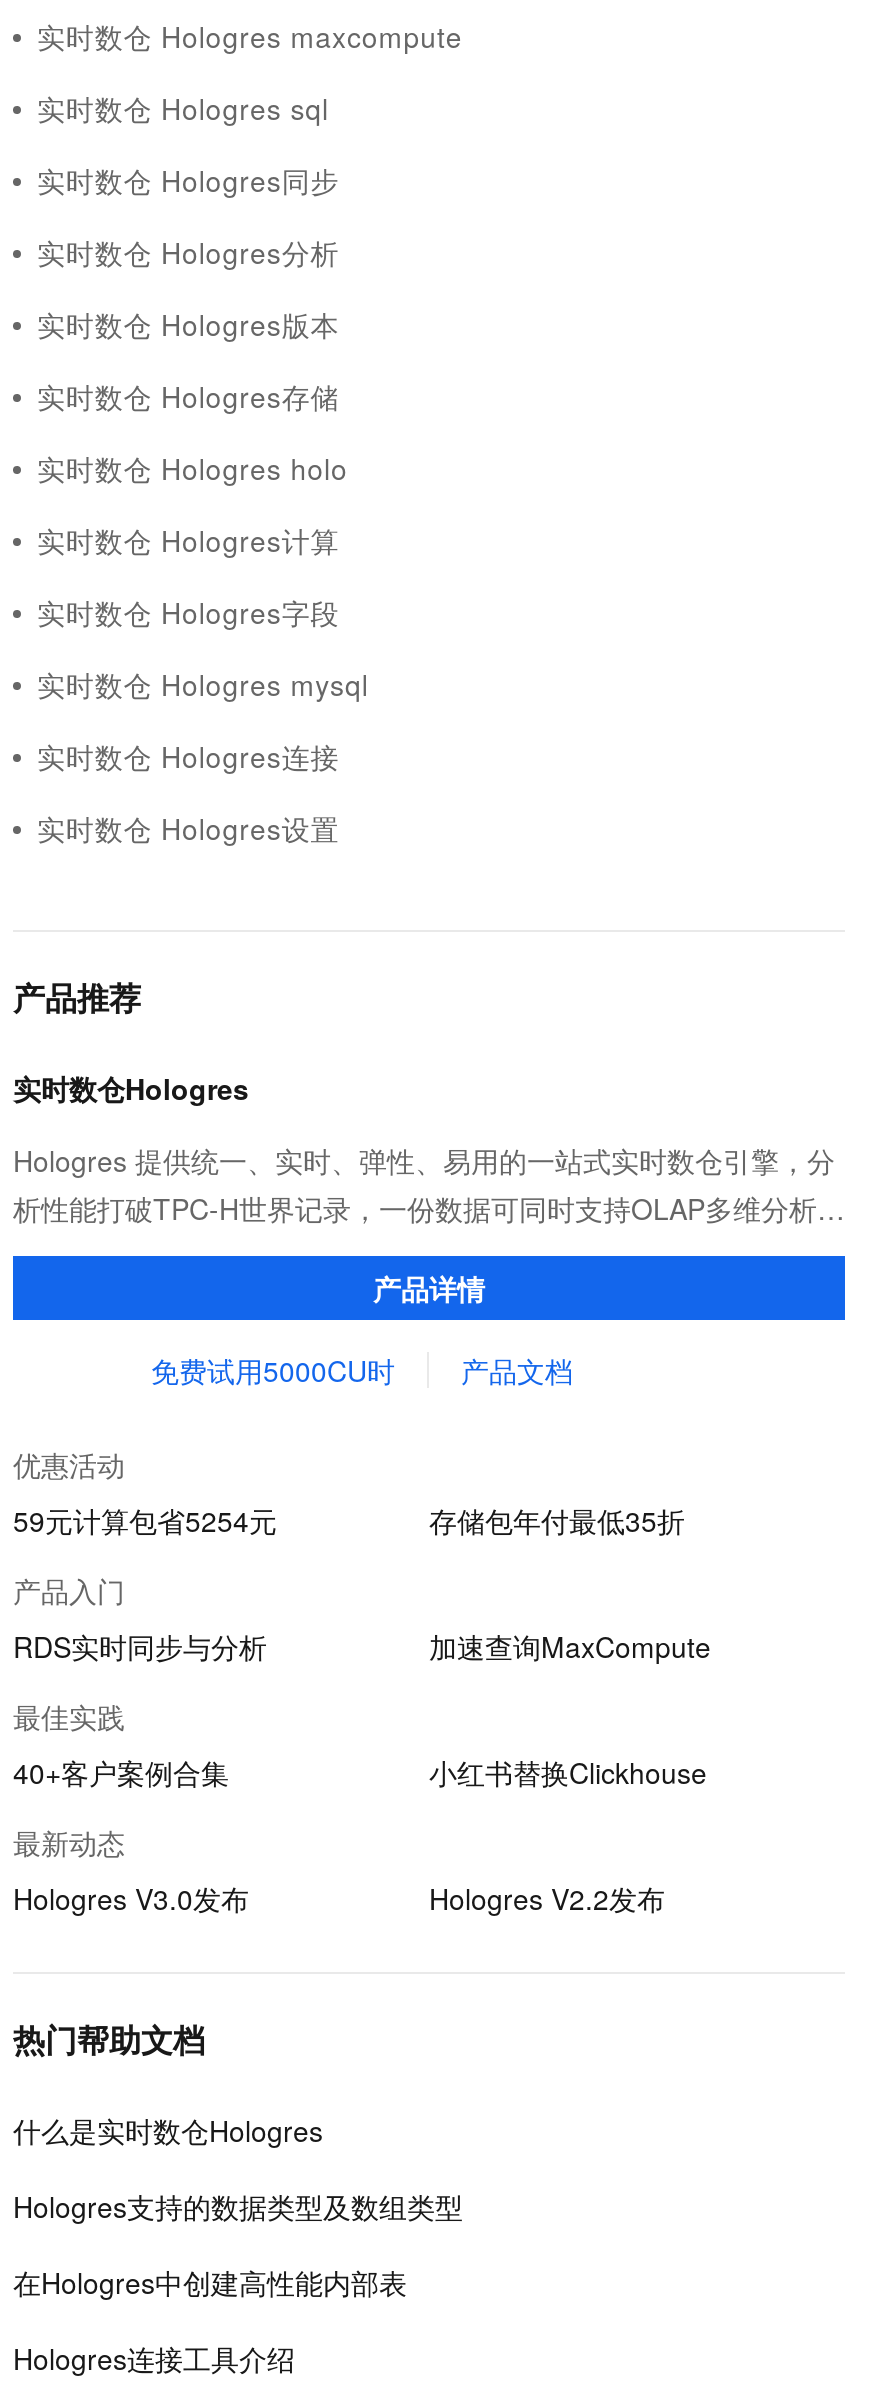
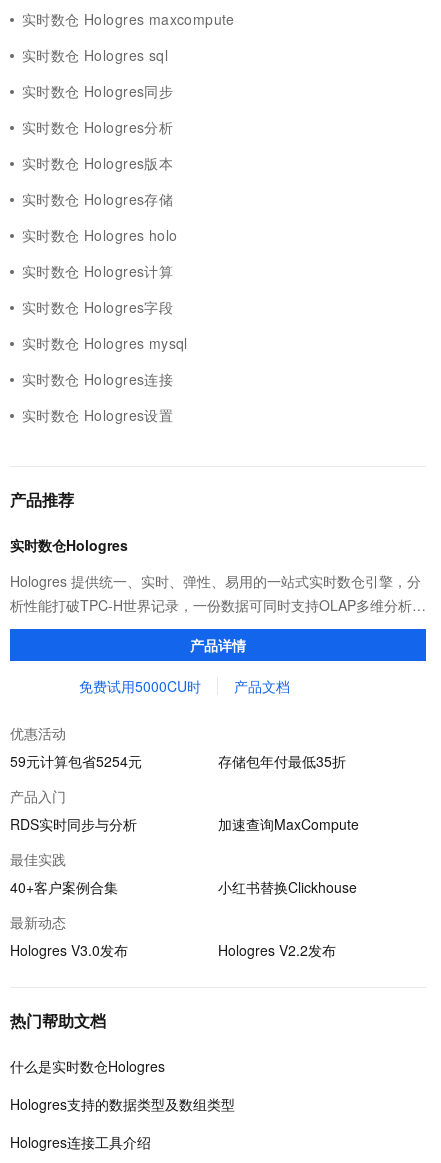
- 在Hologres中创建高性能内部表
